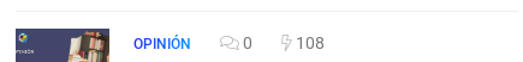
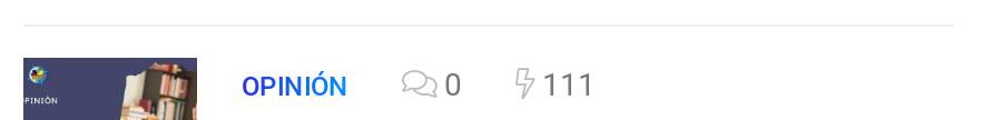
- 108
+ 111
